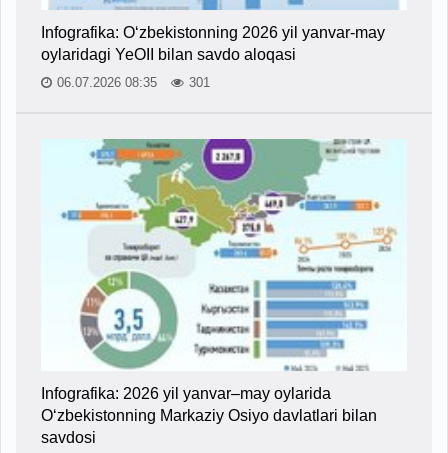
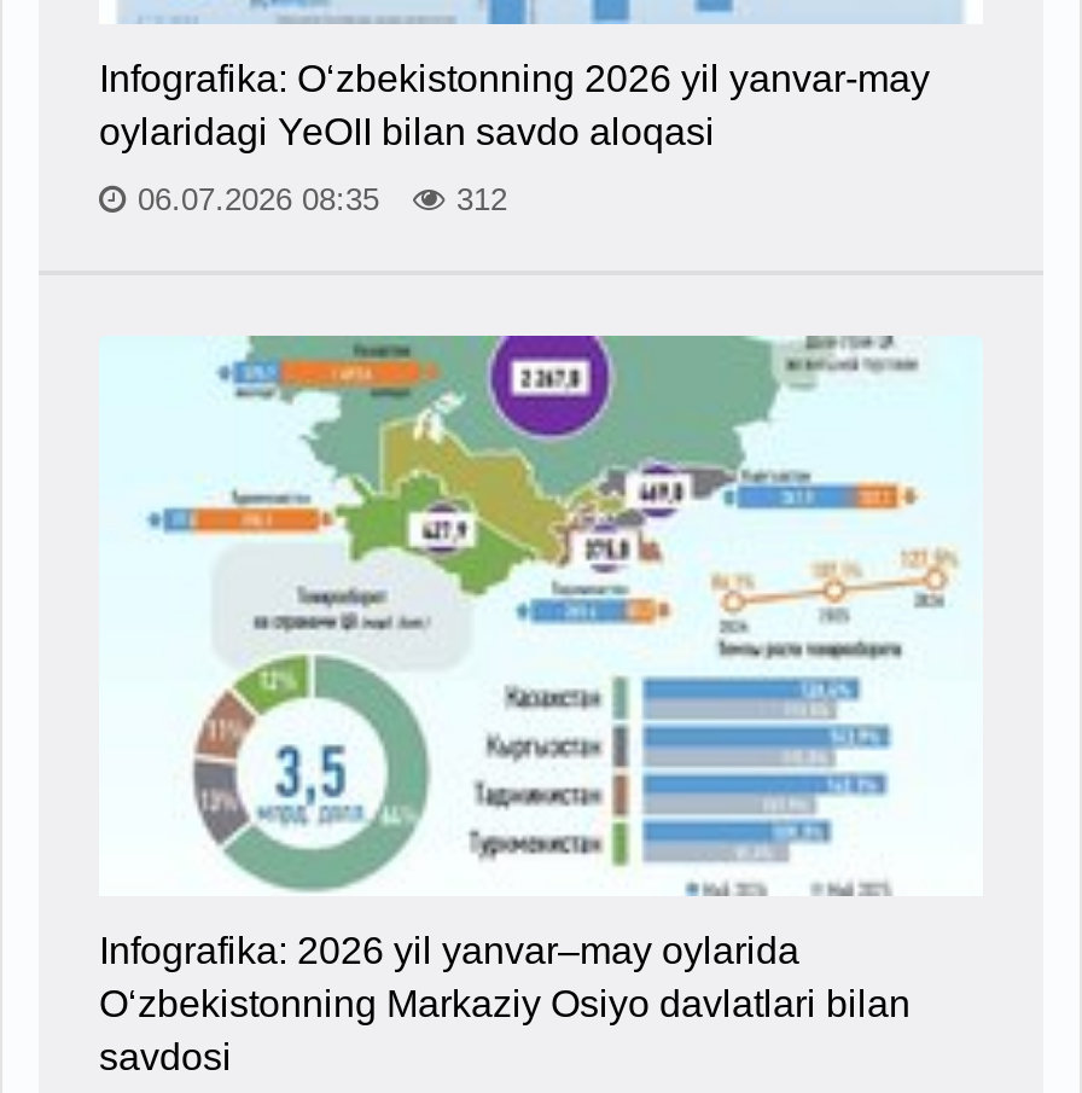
- 06.07.2026 08:35 301
+ 06.07.2026 08:35 312
